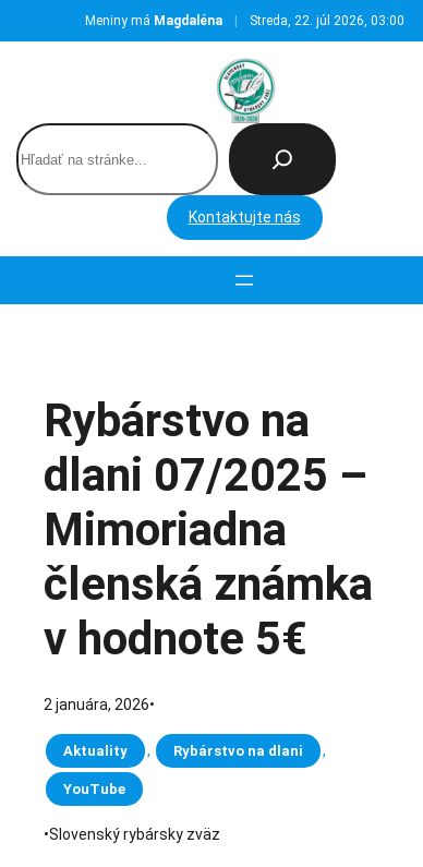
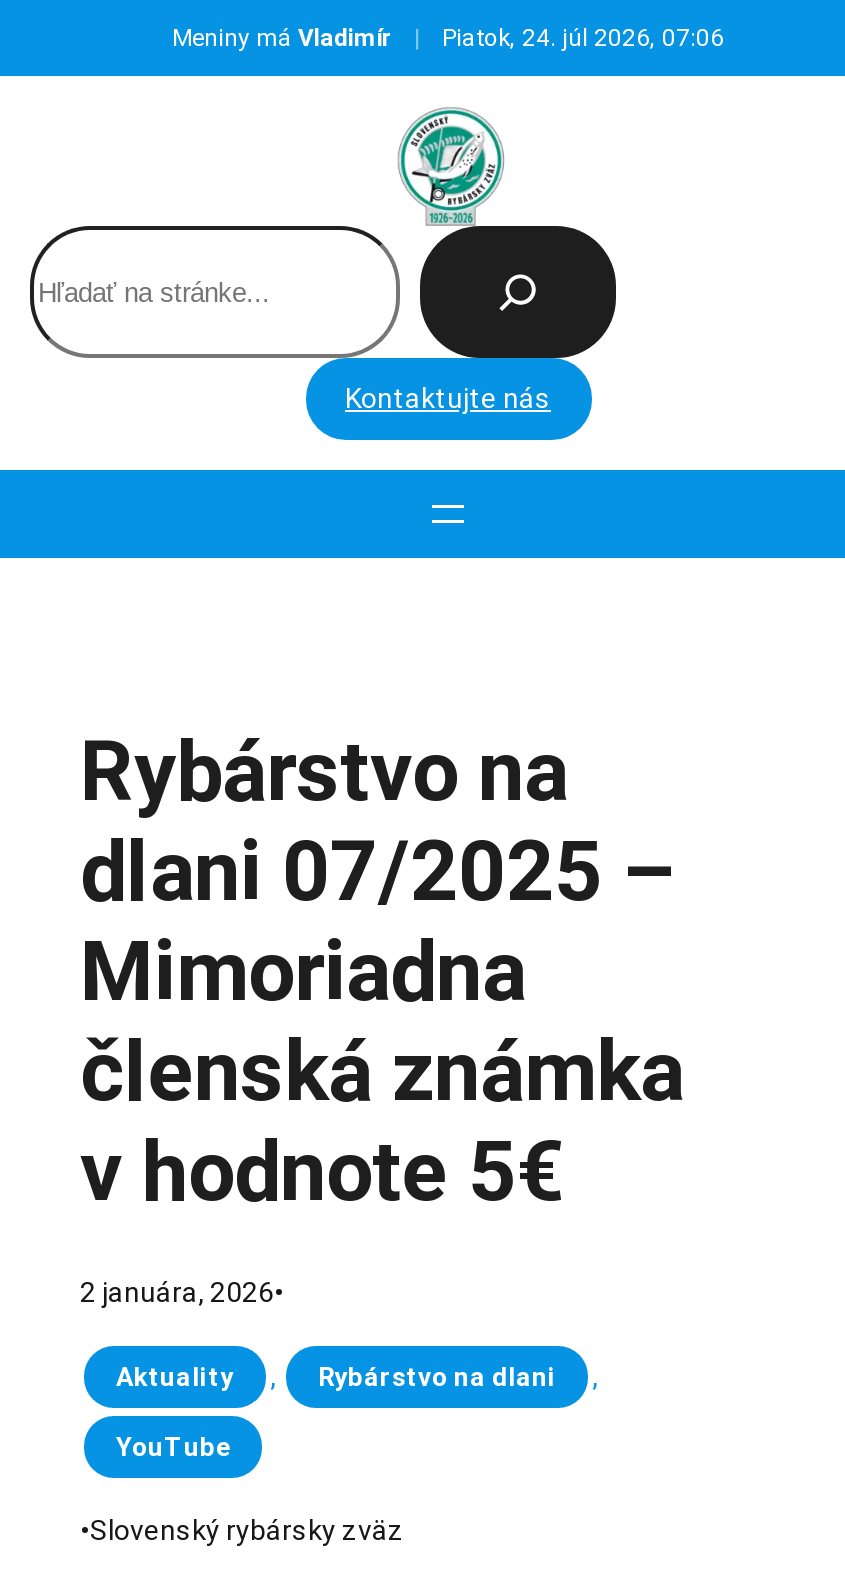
- Meniny má Magdaléna
+ Meniny má Vladimír

- Streda, 22. júl 2026, 03:00
+ Piatok, 24. júl 2026, 07:06
